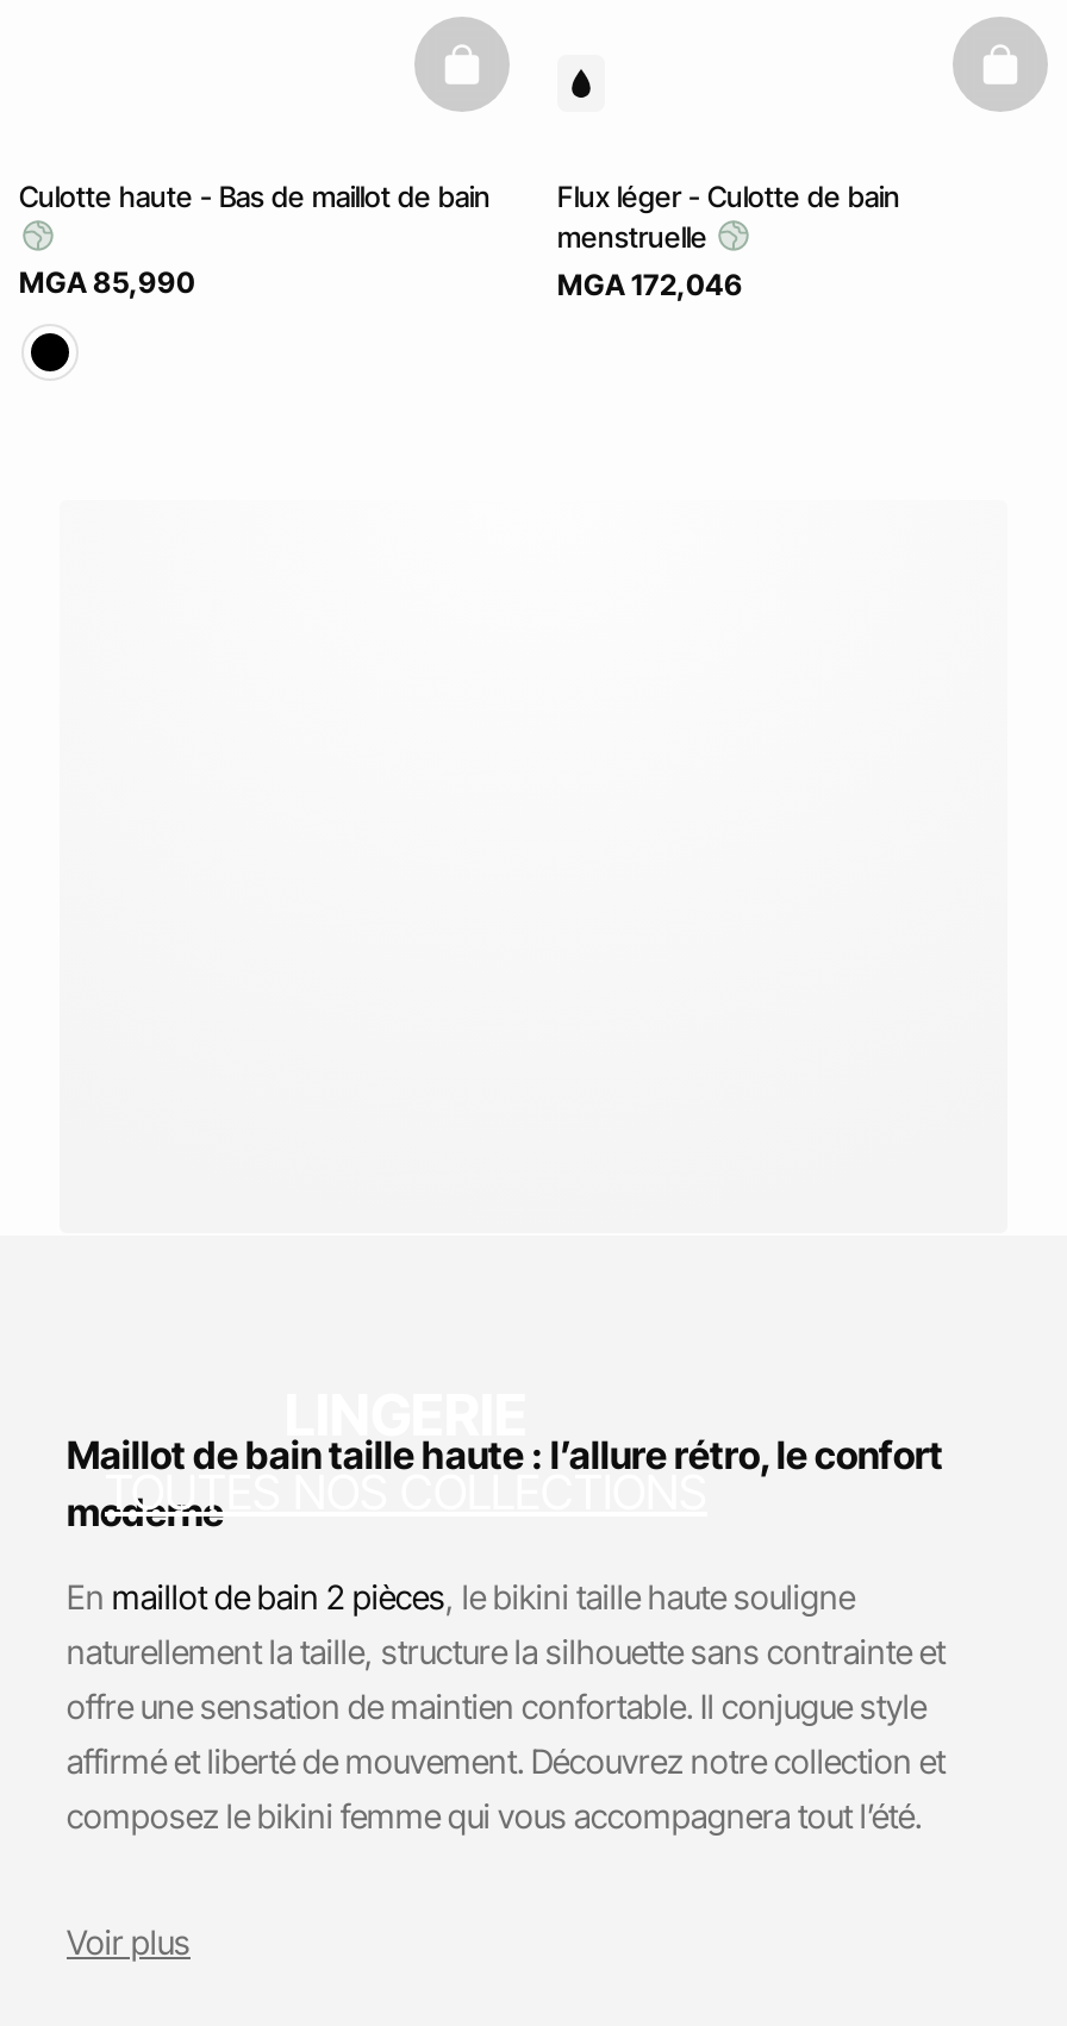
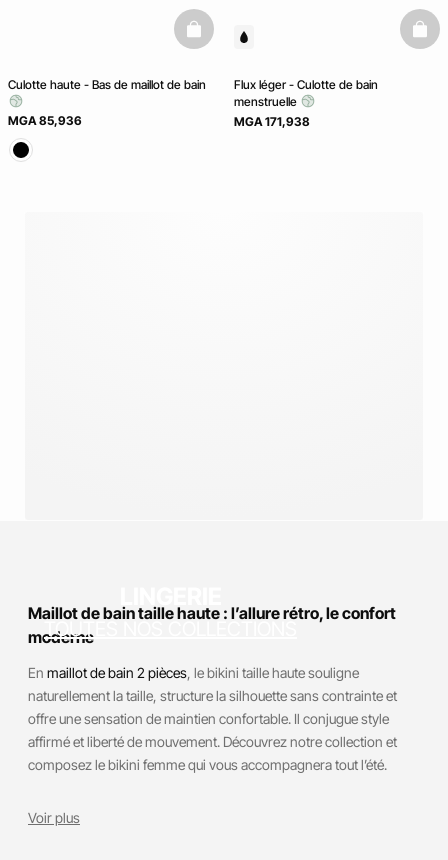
- MGA 85,990
+ MGA 85,936

- MGA 172,046
+ MGA 171,938
